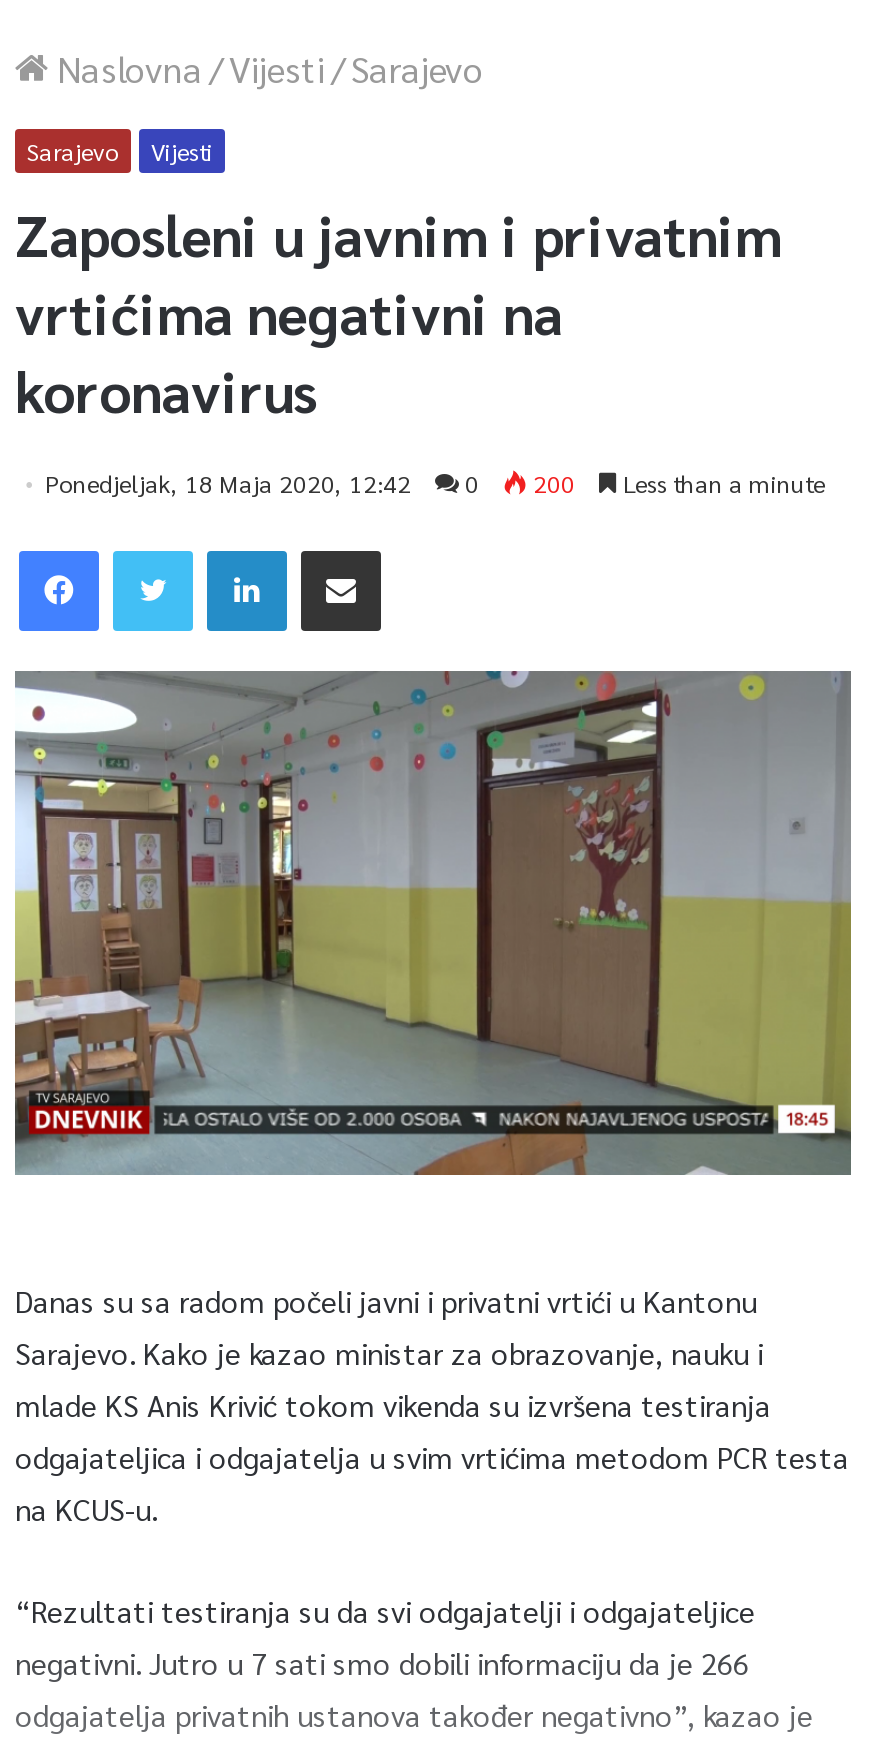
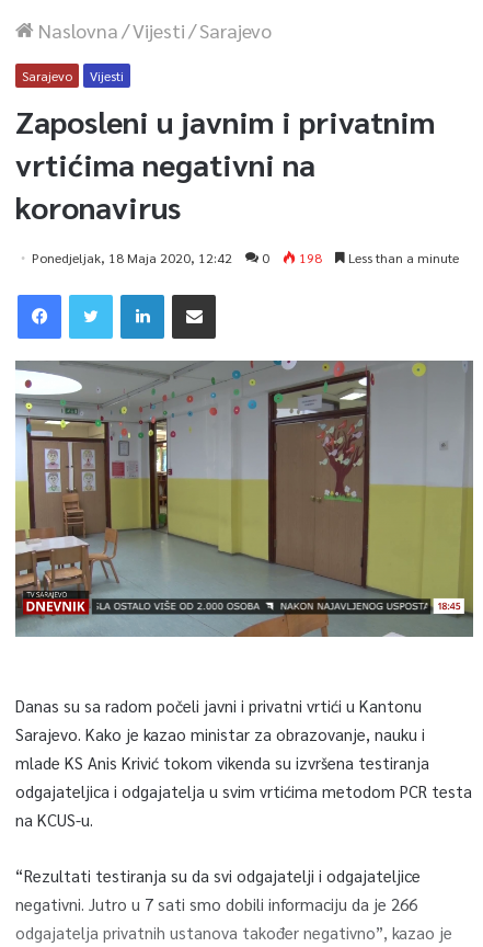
- Ponedjeljak, 18 Maja 2020, 12:42 0 200 Less than a minute
+ Ponedjeljak, 18 Maja 2020, 12:42 0 198 Less than a minute
